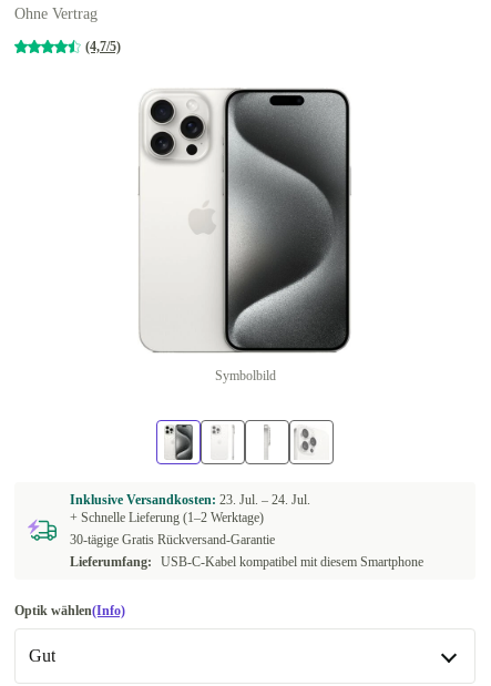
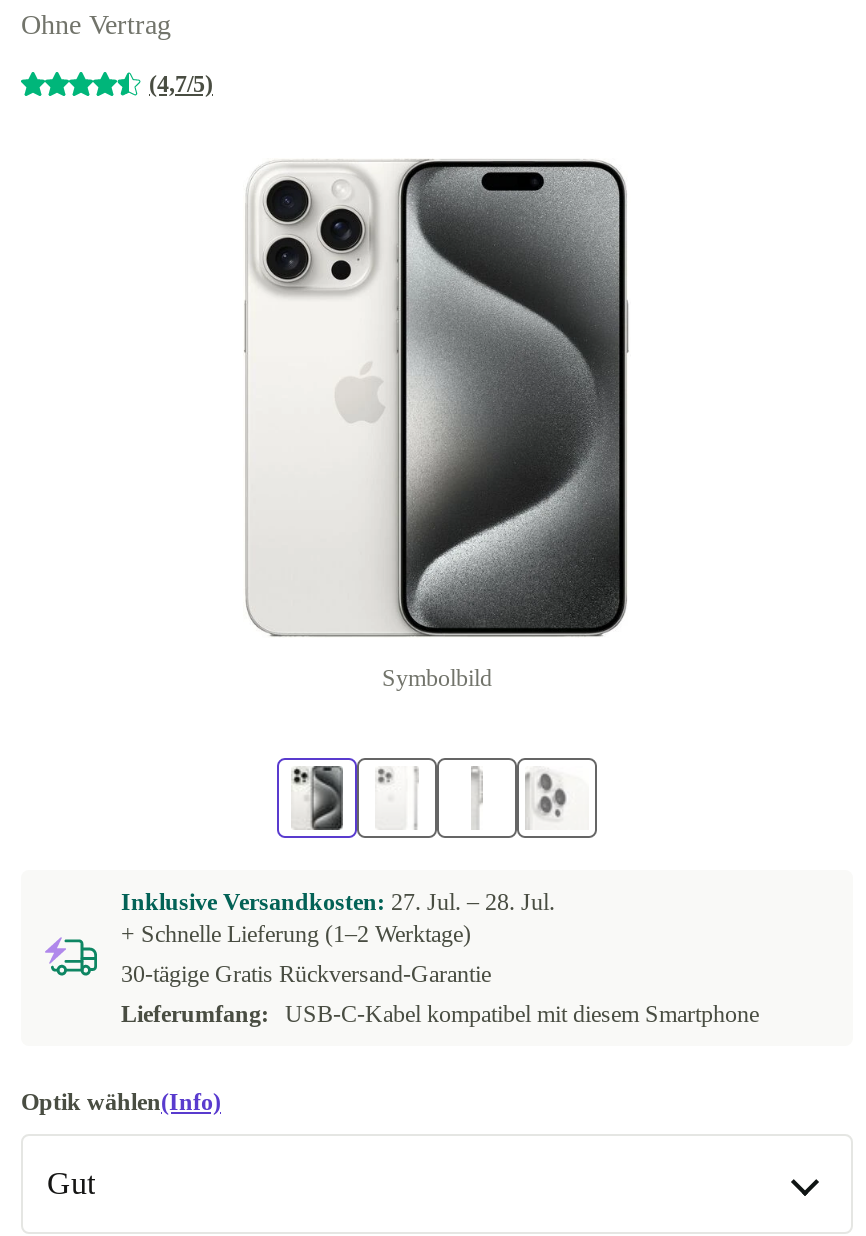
- Inklusive Versandkosten: 23. Jul. – 24. Jul.
+ Inklusive Versandkosten: 27. Jul. – 28. Jul.
